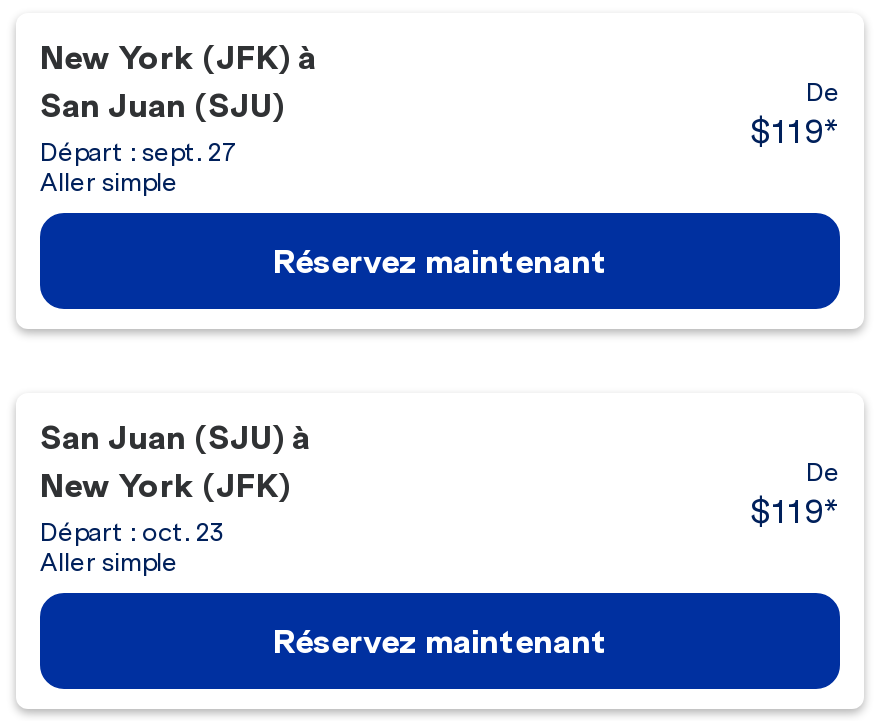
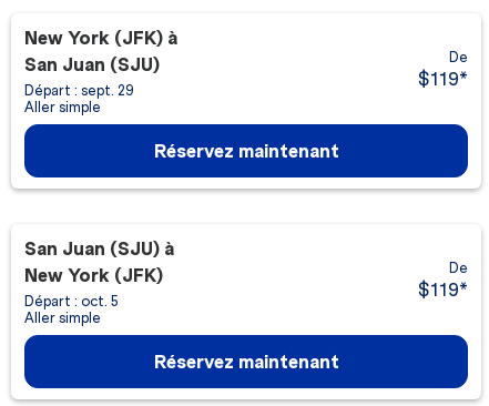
- Départ : sept. 27
+ Départ : sept. 29

- Départ : oct. 23
+ Départ : oct. 5
